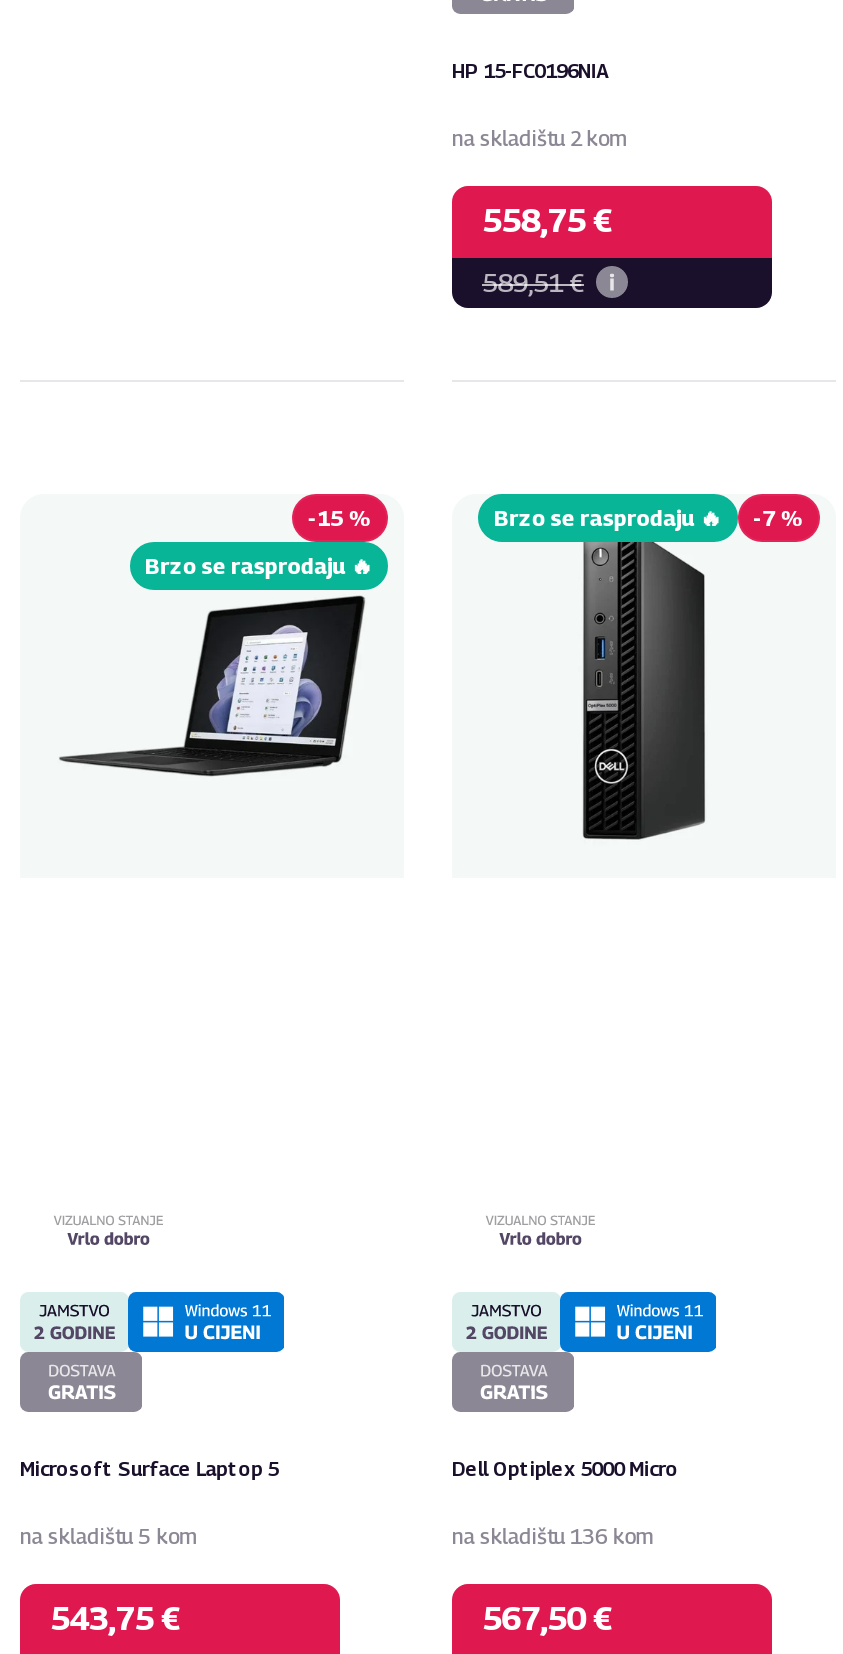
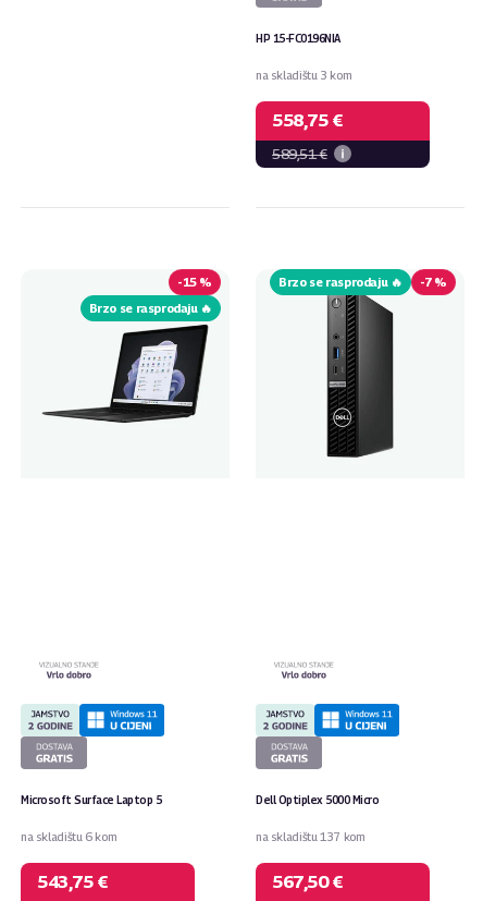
- na skladištu 2 kom
+ na skladištu 3 kom

- na skladištu 5 kom
+ na skladištu 6 kom

- na skladištu 136 kom
+ na skladištu 137 kom
